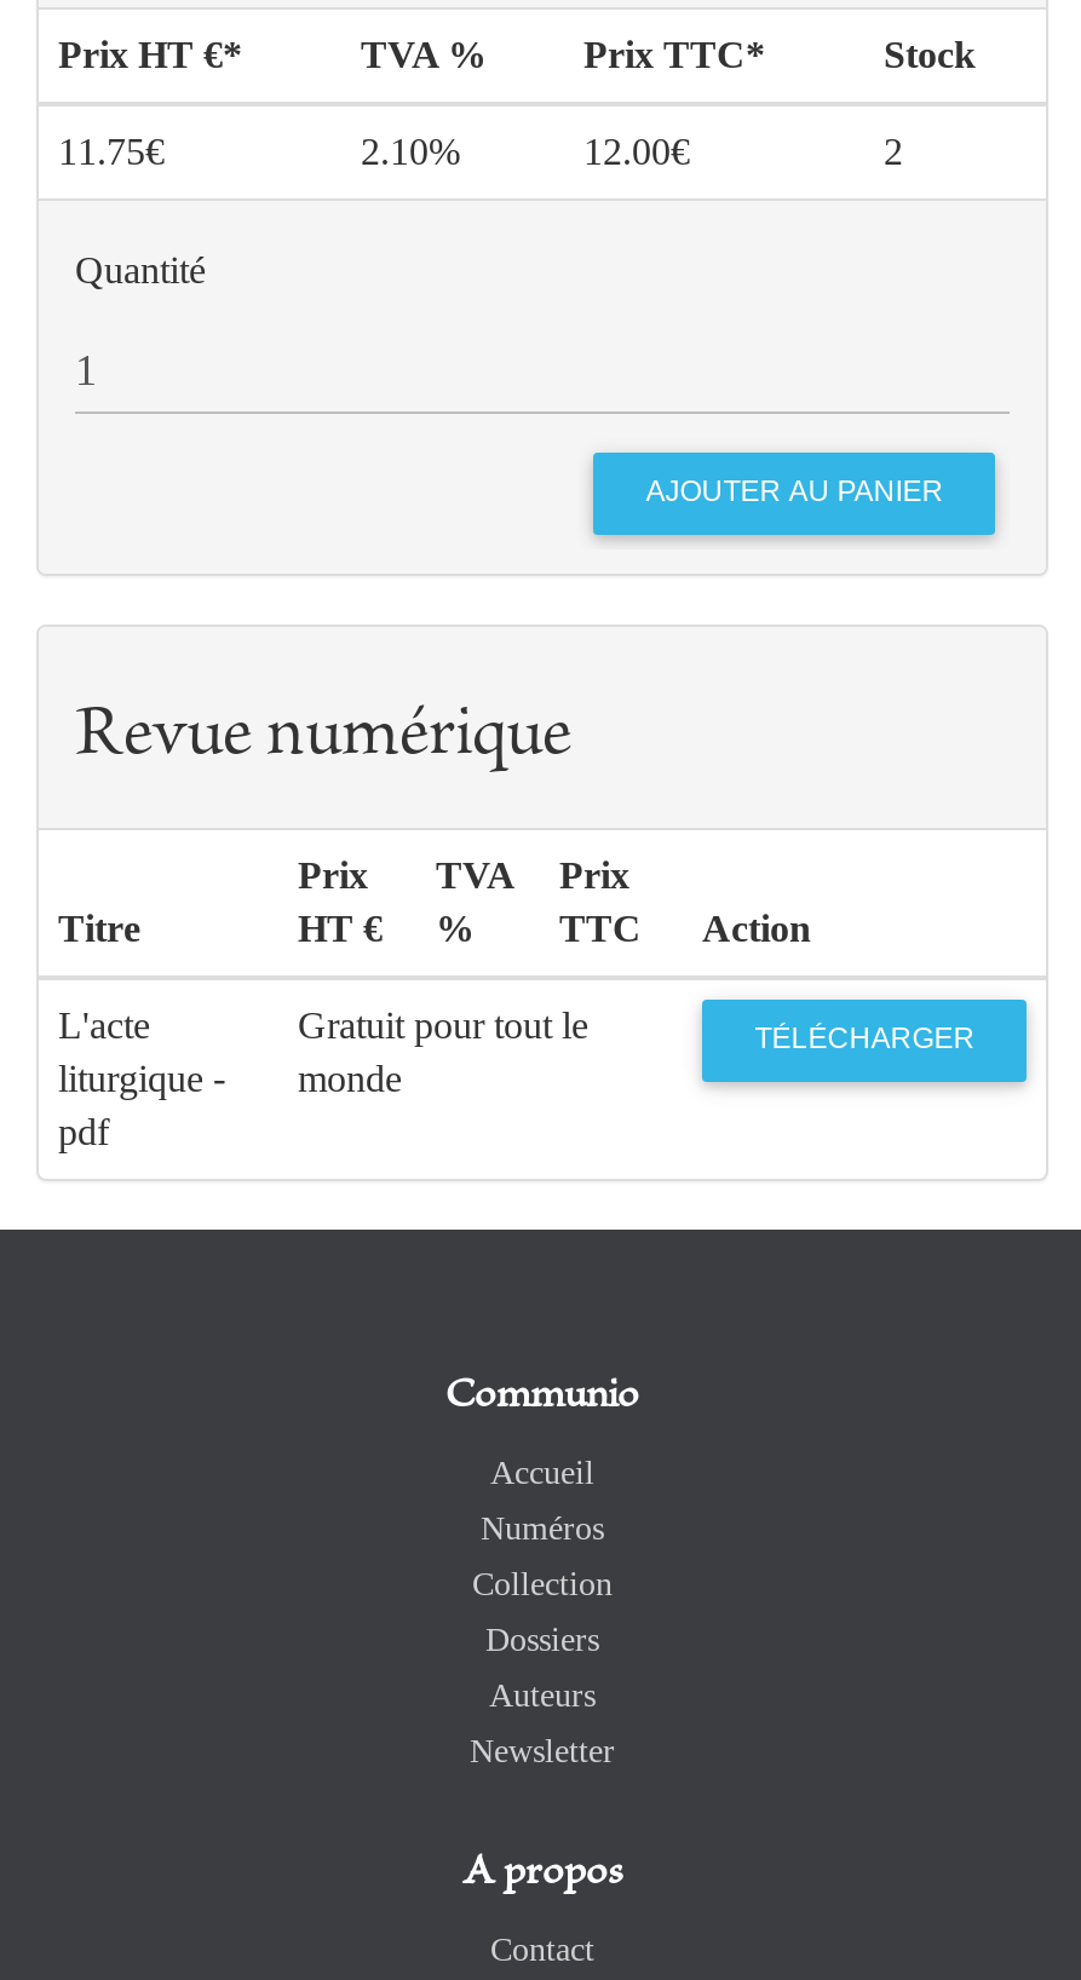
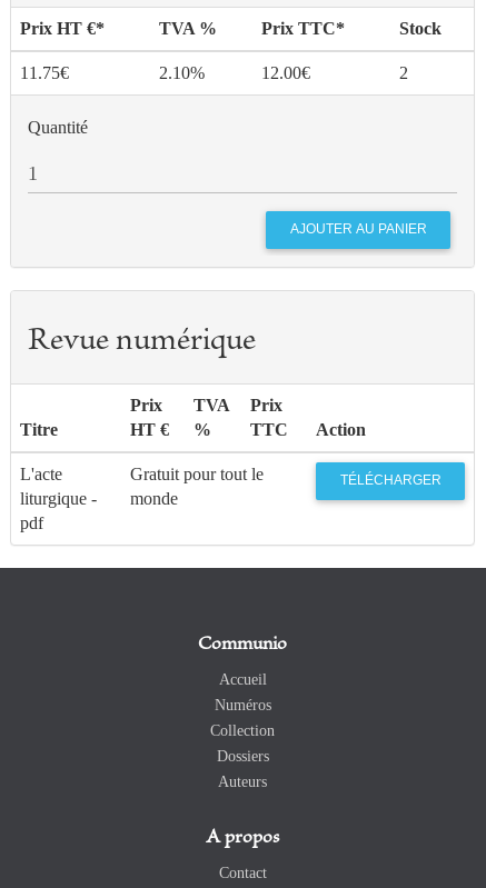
- Newsletter
